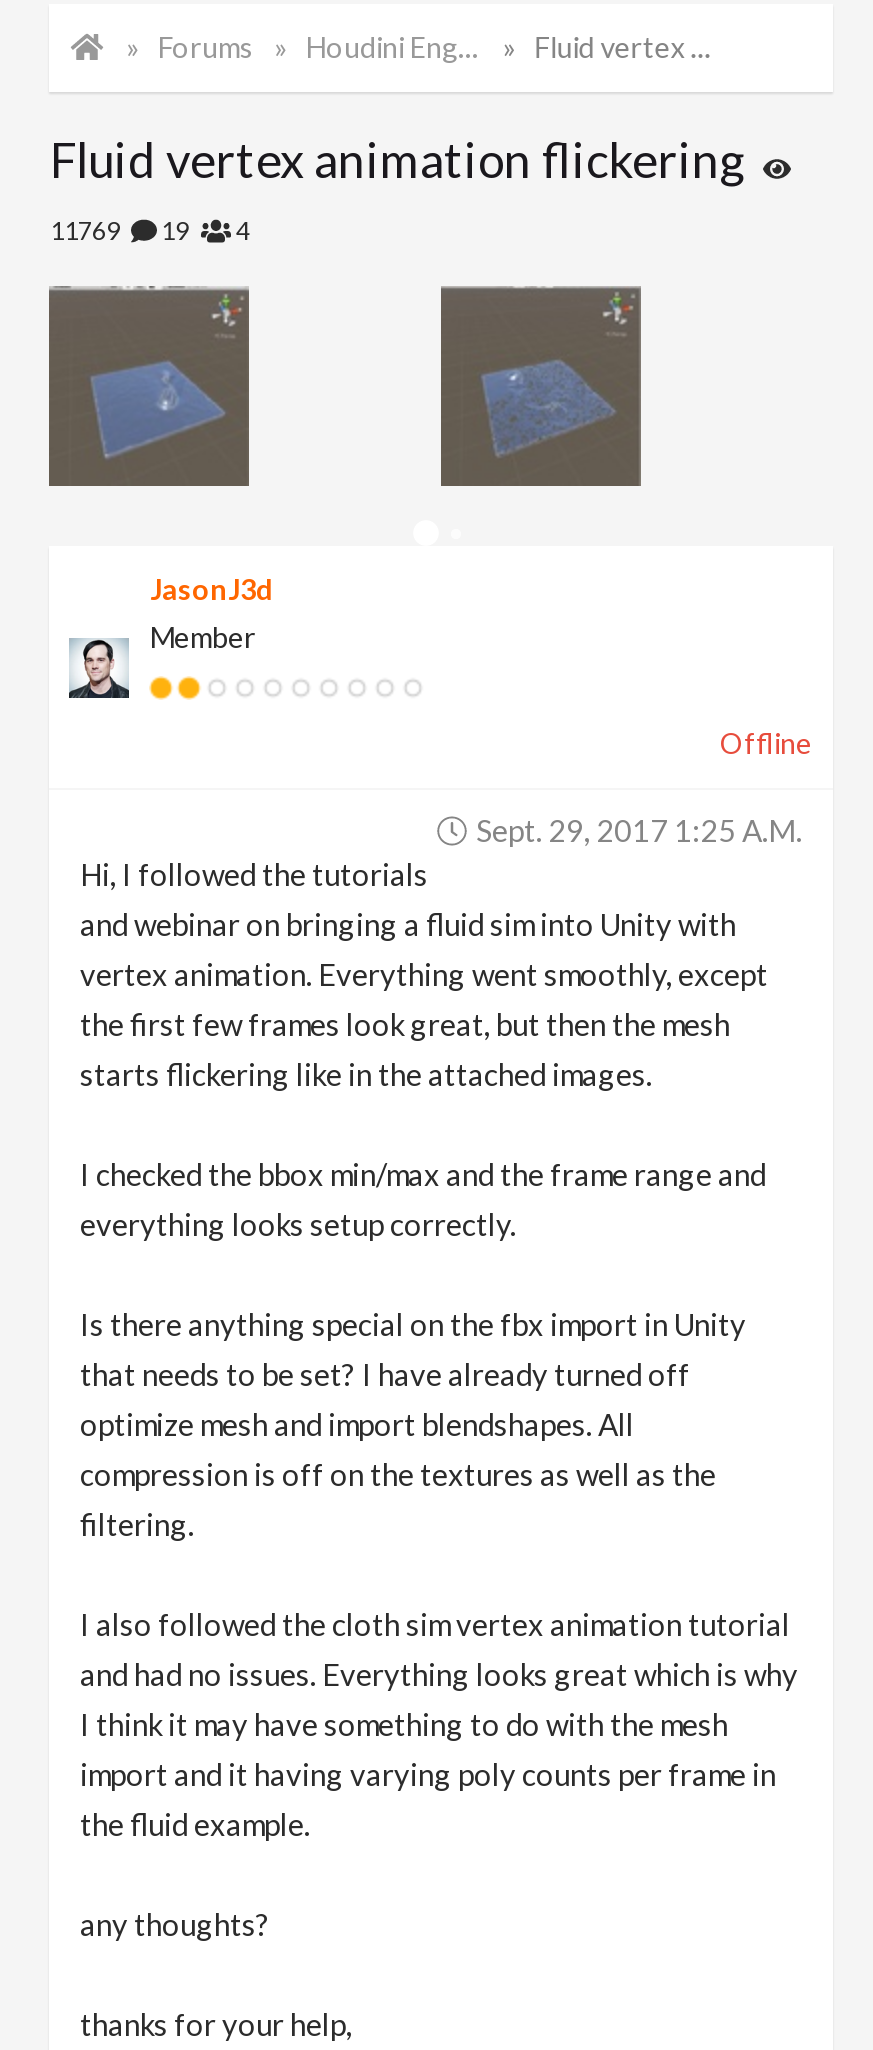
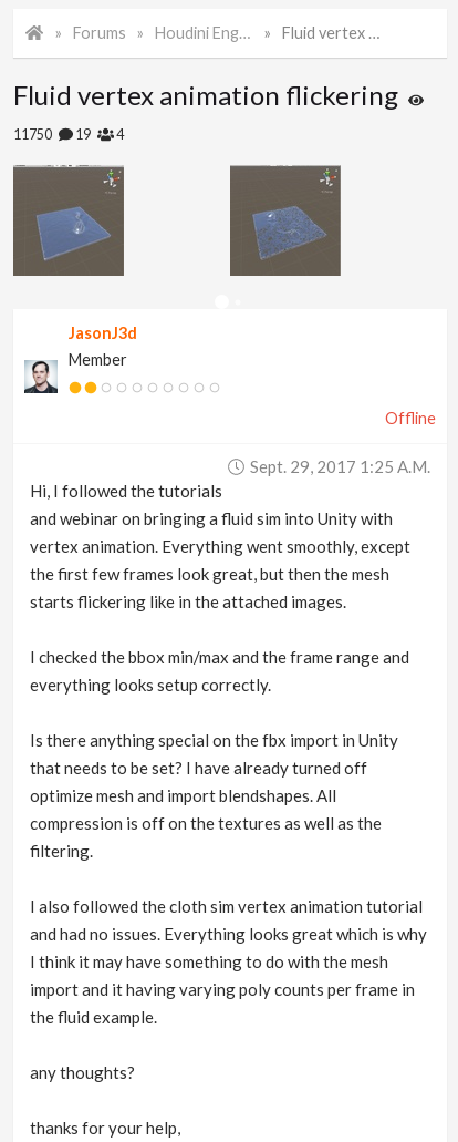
- 11769 19 4
+ 11750 19 4
